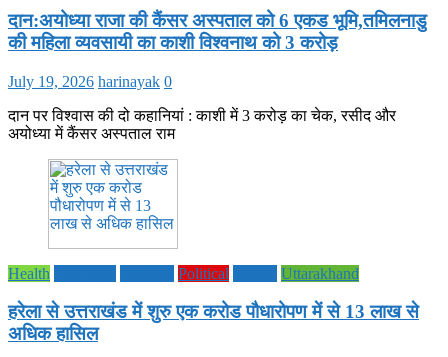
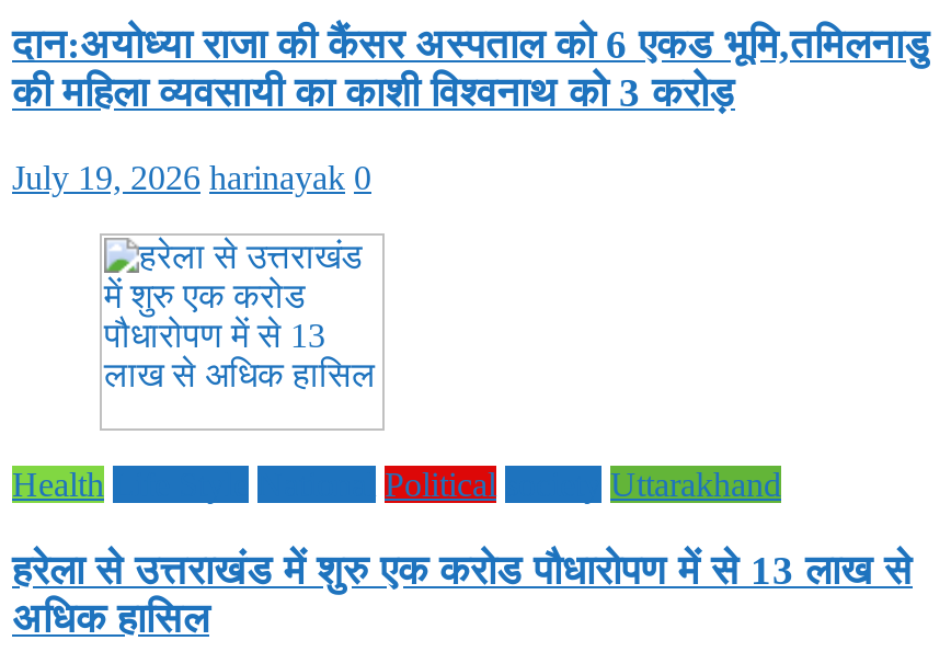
- दान पर विश्वास की दो कहानियां : काशी में 3 करोड़ का चेक, रसीद और
- अयोध्या में कैंसर अस्पताल राम
